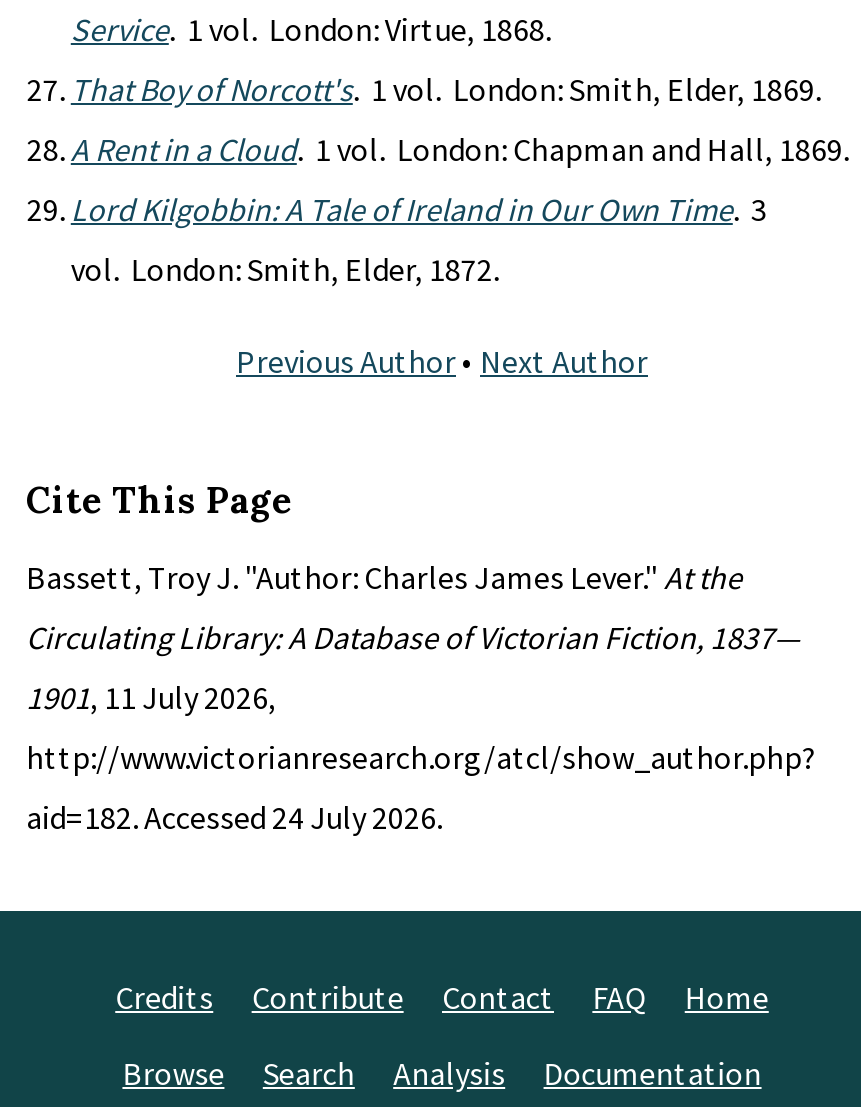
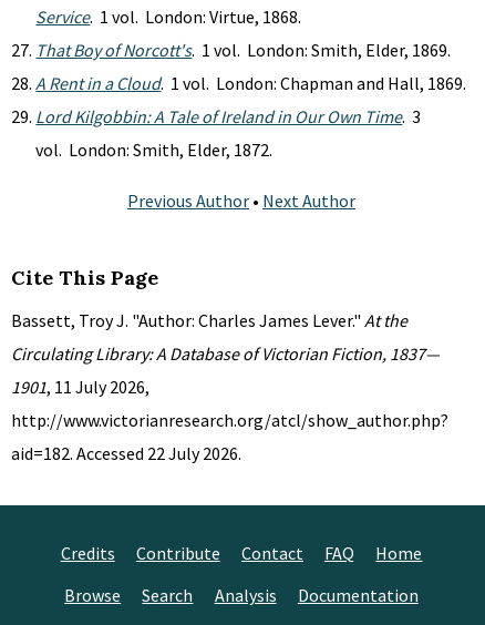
- aid=182. Accessed 24 July 2026.
+ aid=182. Accessed 22 July 2026.
